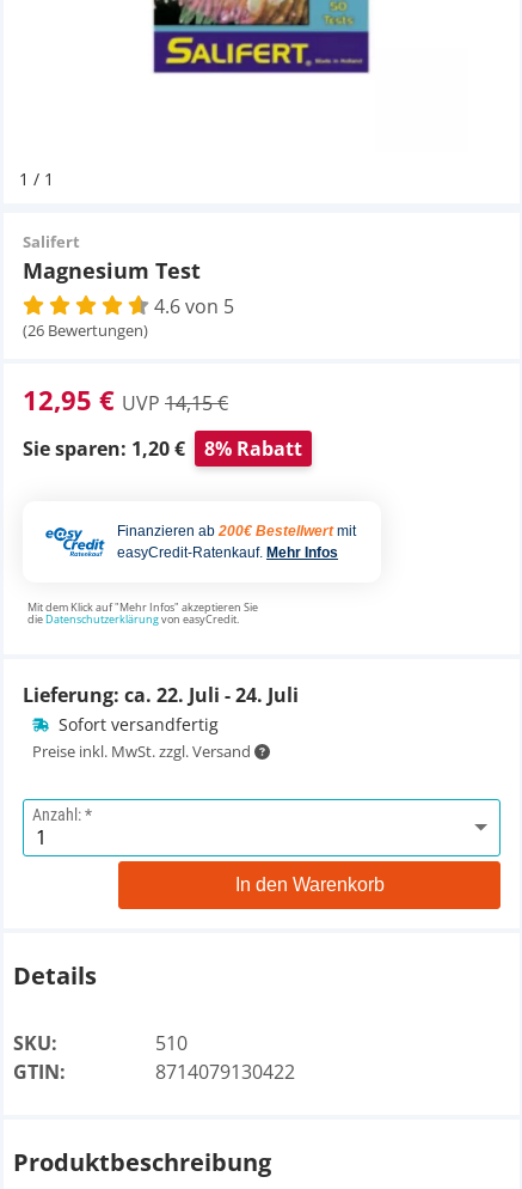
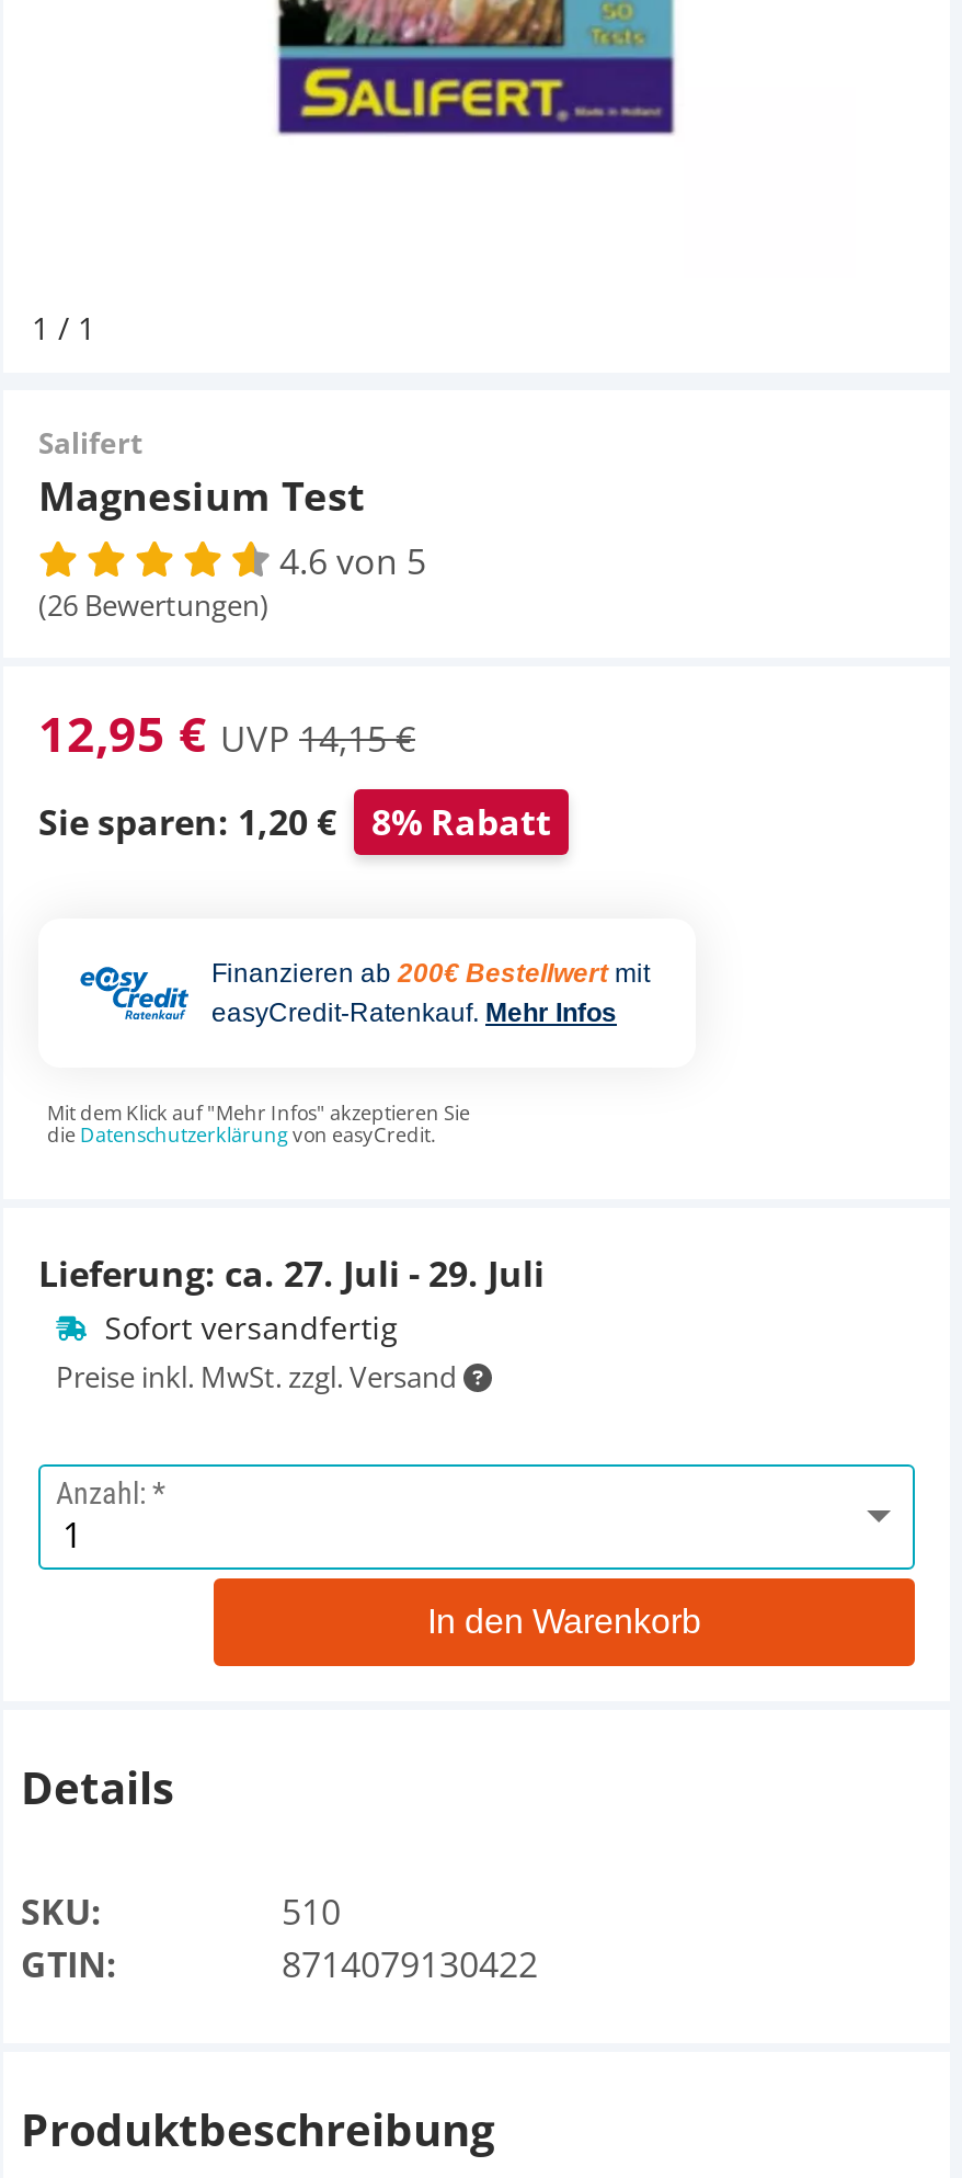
- Lieferung: ca. 22. Juli - 24. Juli
+ Lieferung: ca. 27. Juli - 29. Juli
